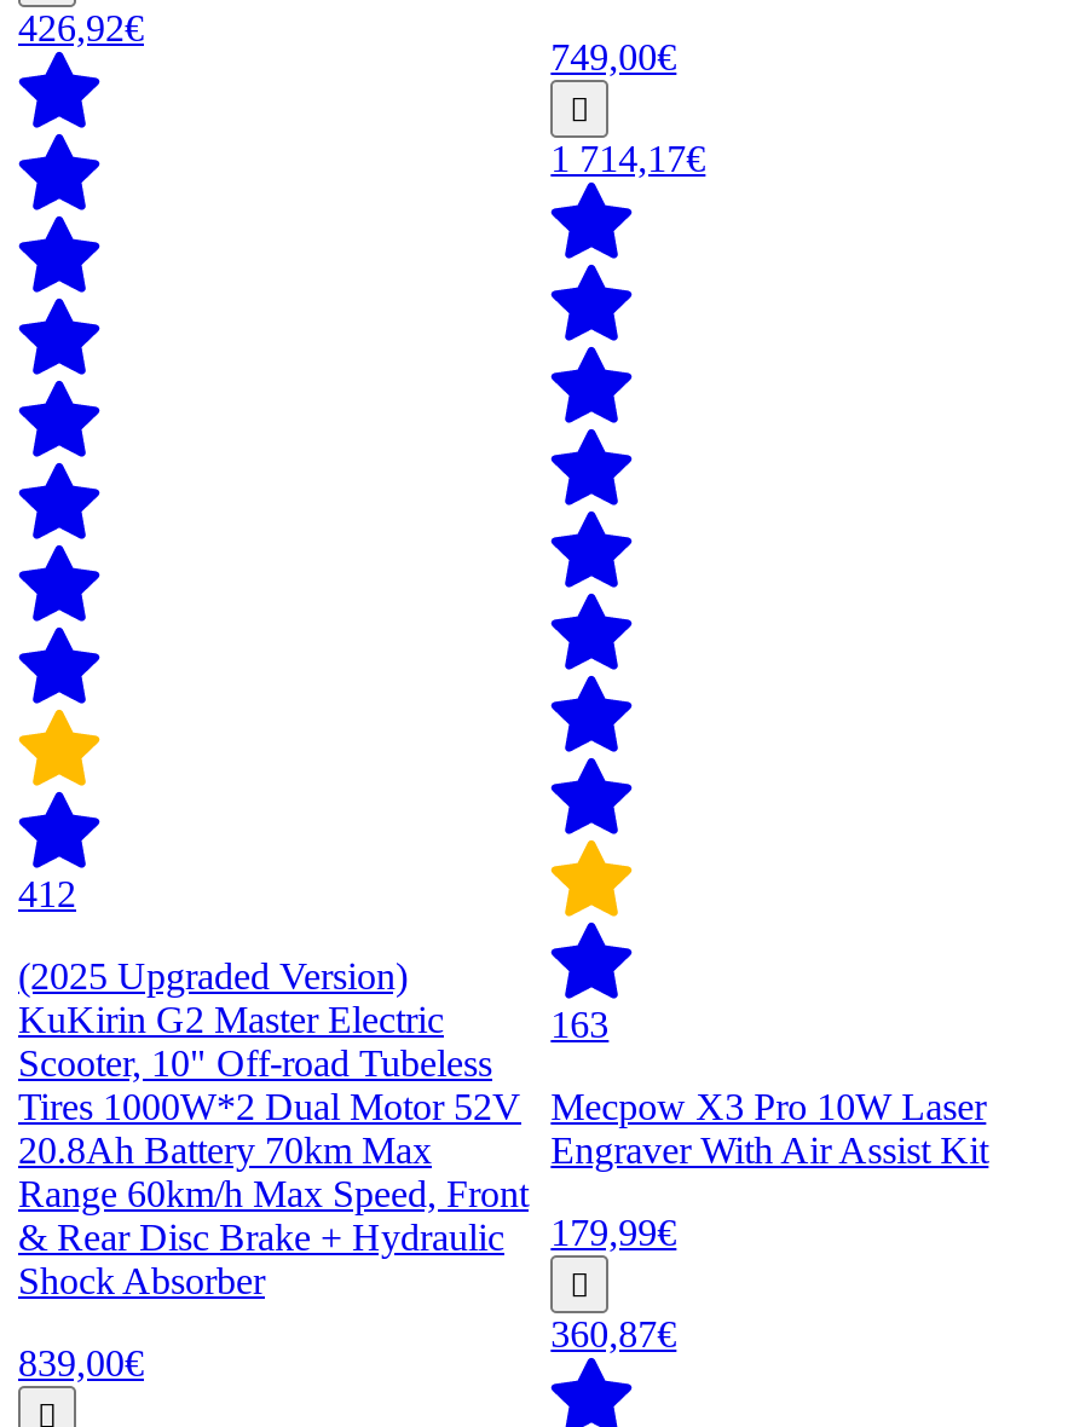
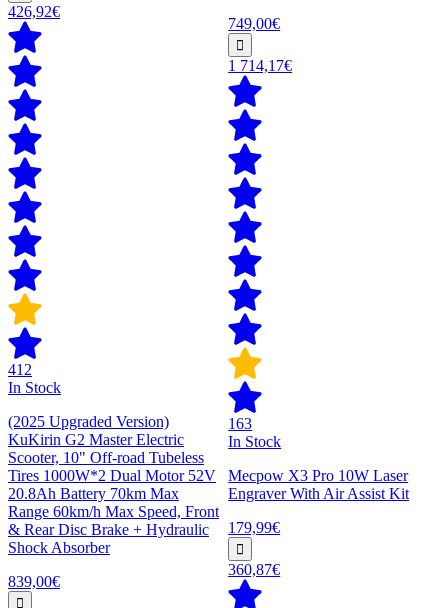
+ In Stock

+ In Stock
